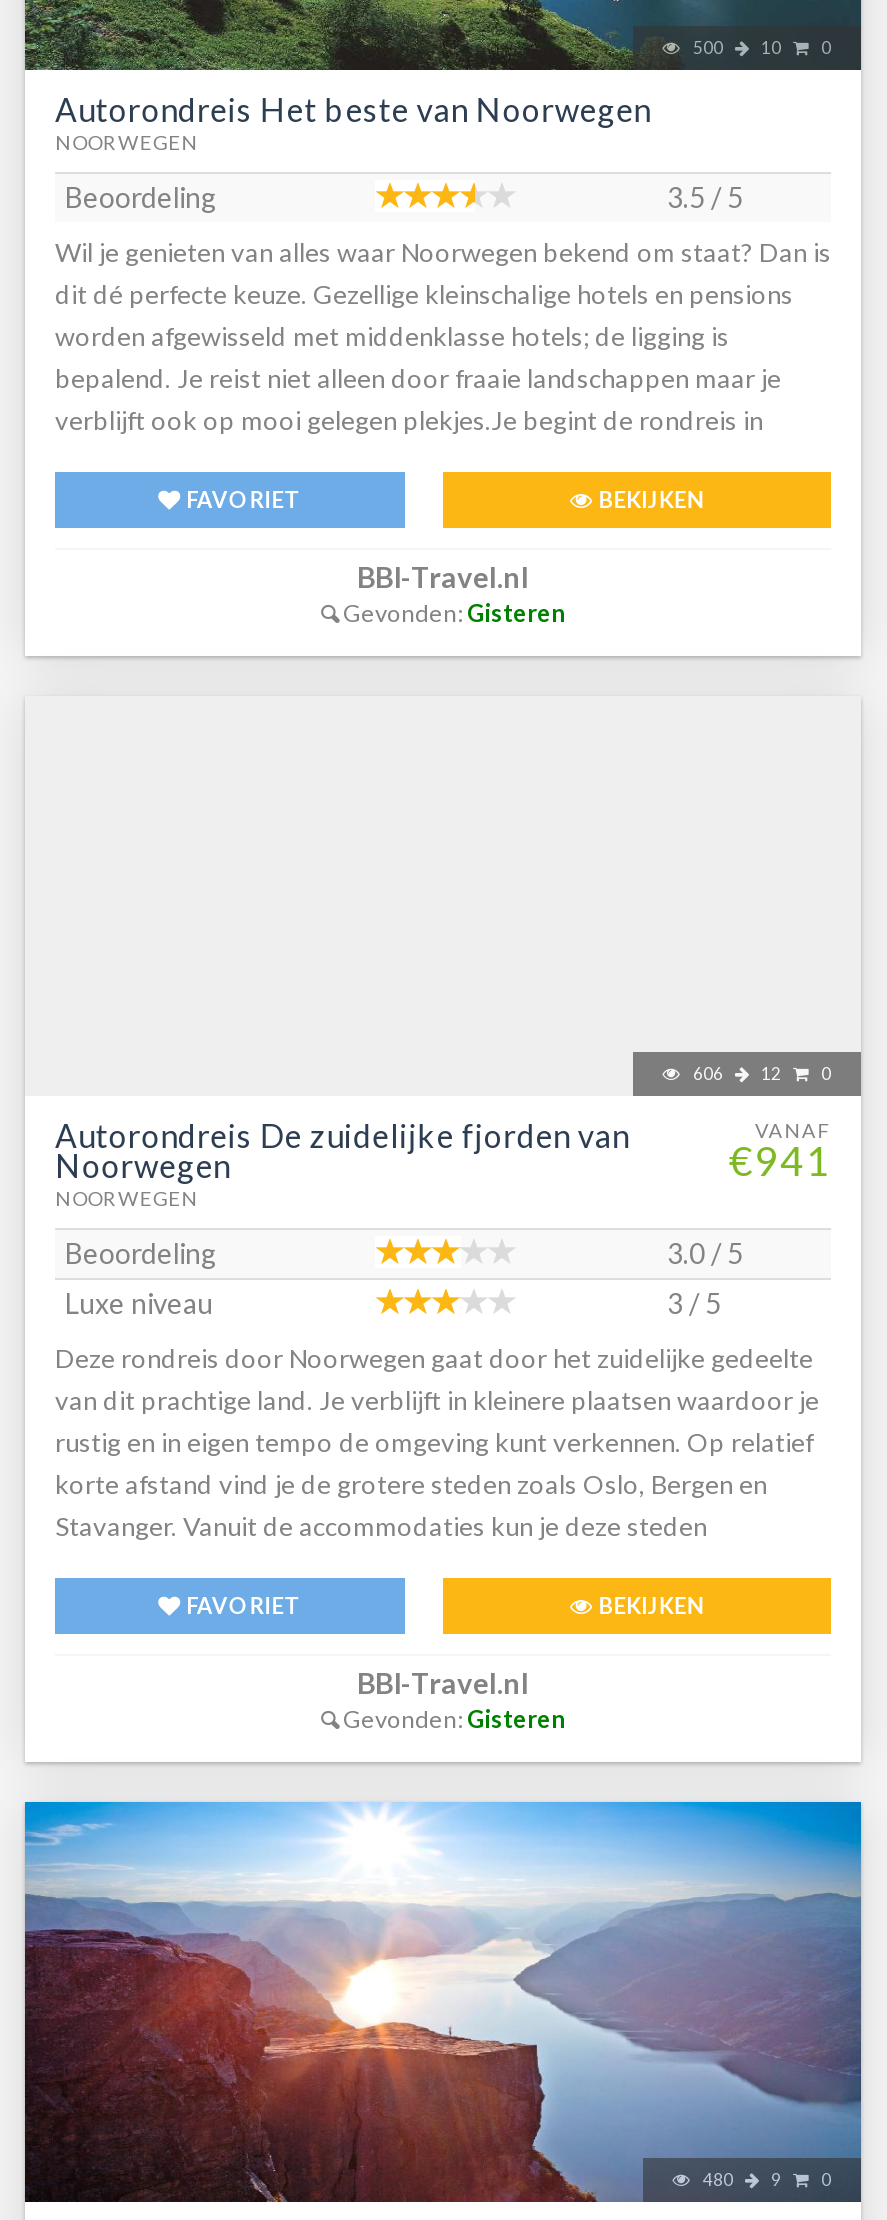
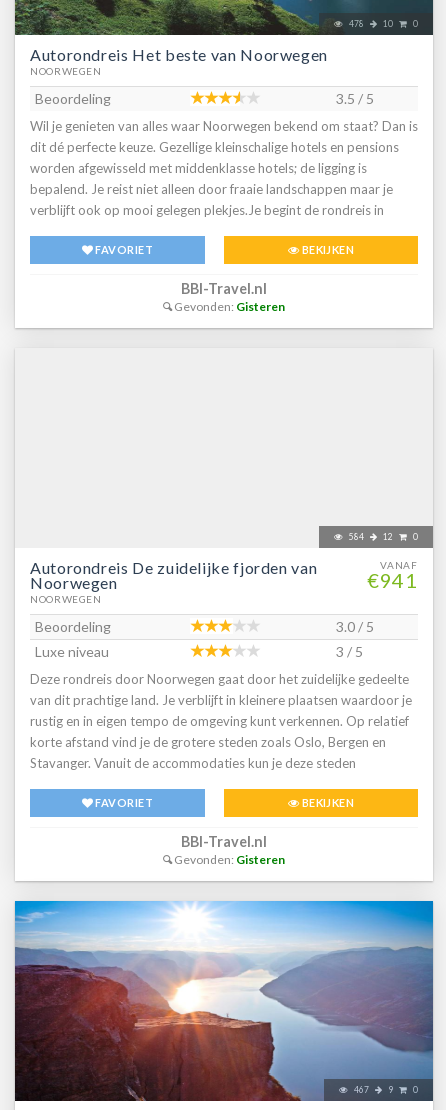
- 500 10 0
+ 478 10 0

- 606 12 0
+ 584 12 0

- 480 9 0
+ 467 9 0
